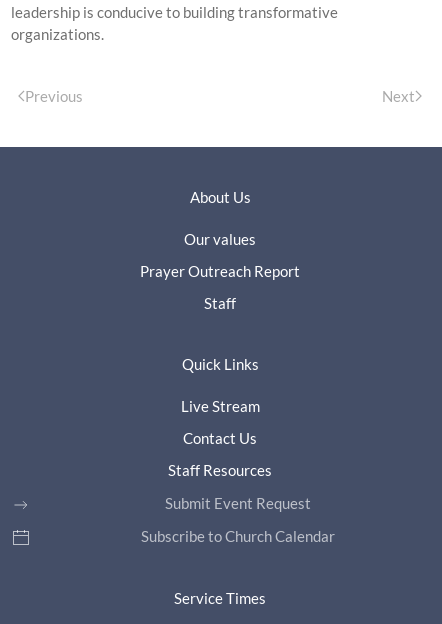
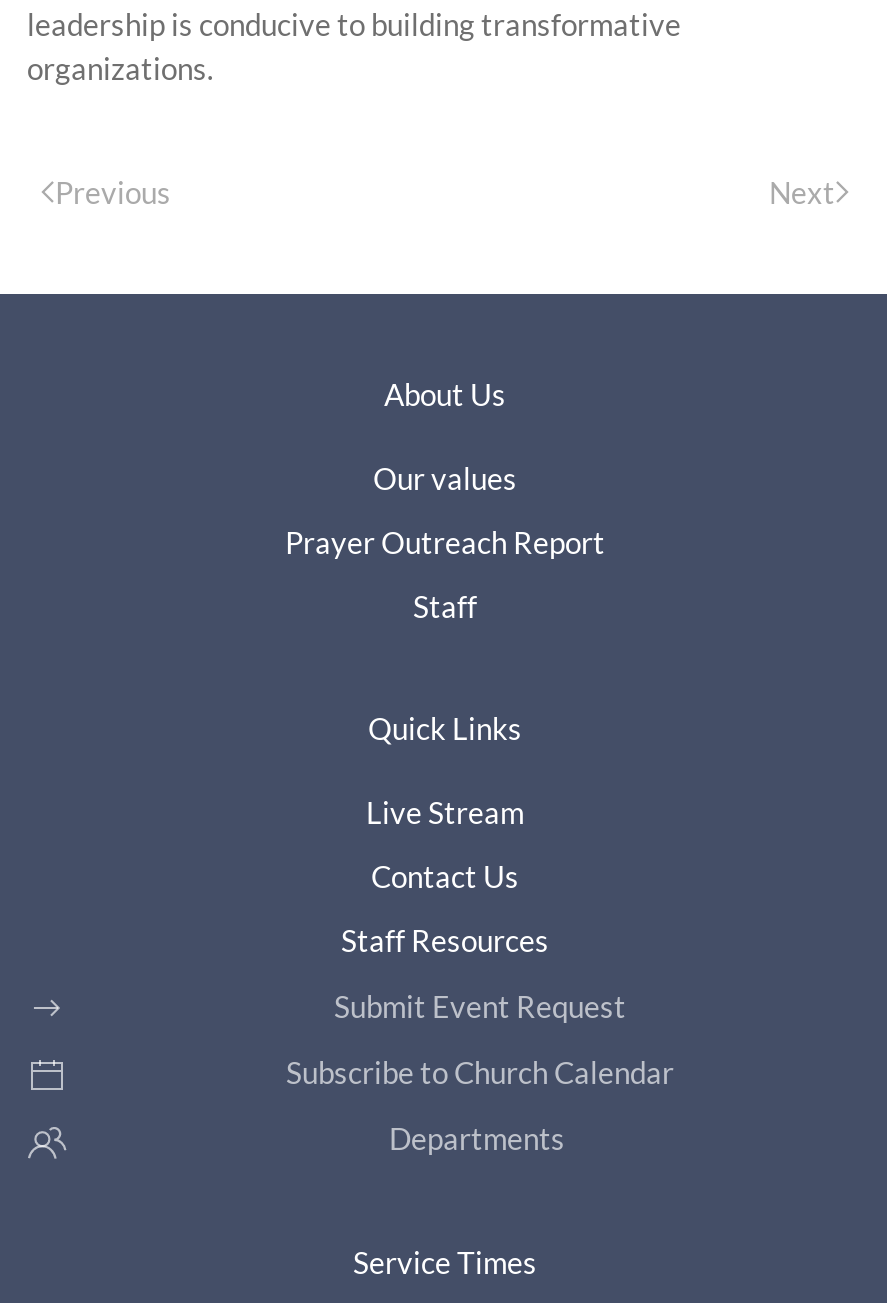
+ Departments
